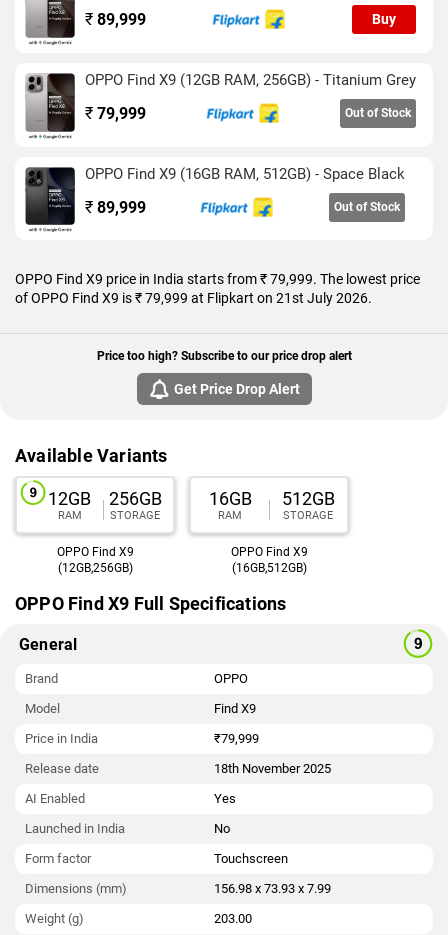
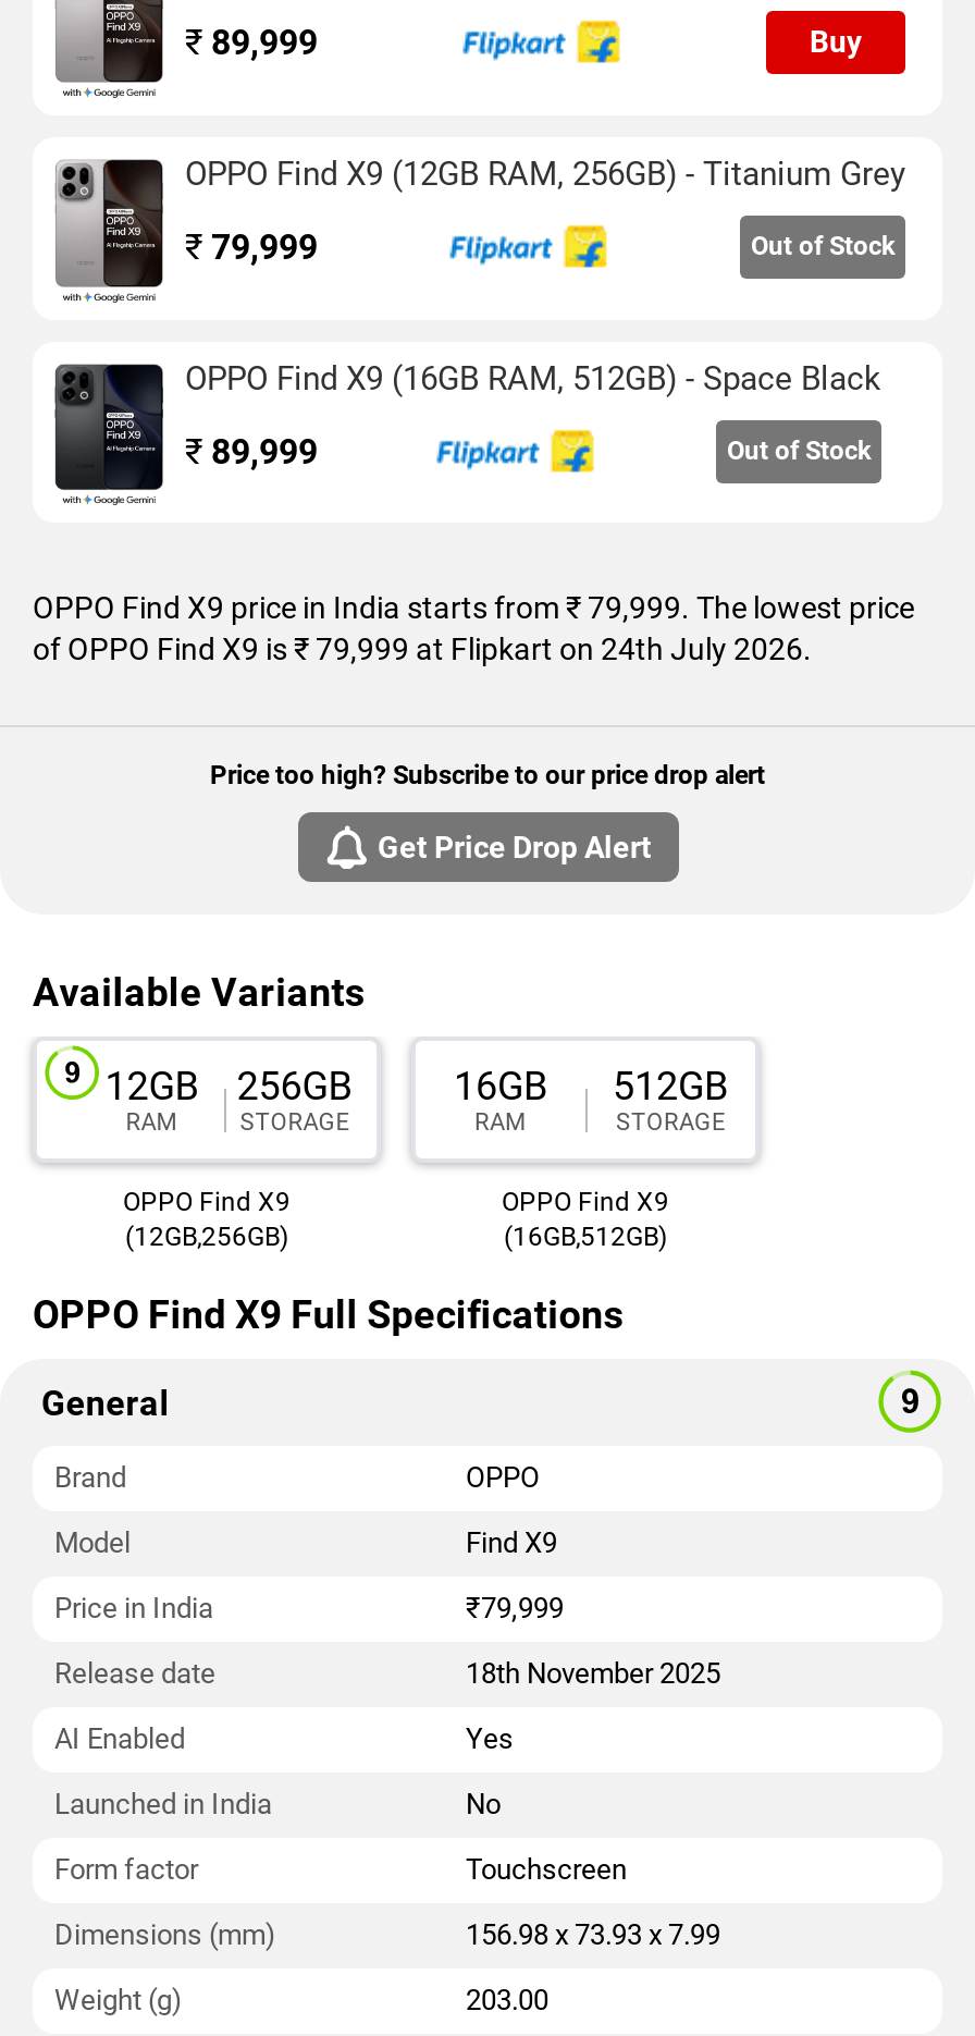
- of OPPO Find X9 is ₹ 79,999 at Flipkart on 21st July 2026.
+ of OPPO Find X9 is ₹ 79,999 at Flipkart on 24th July 2026.
